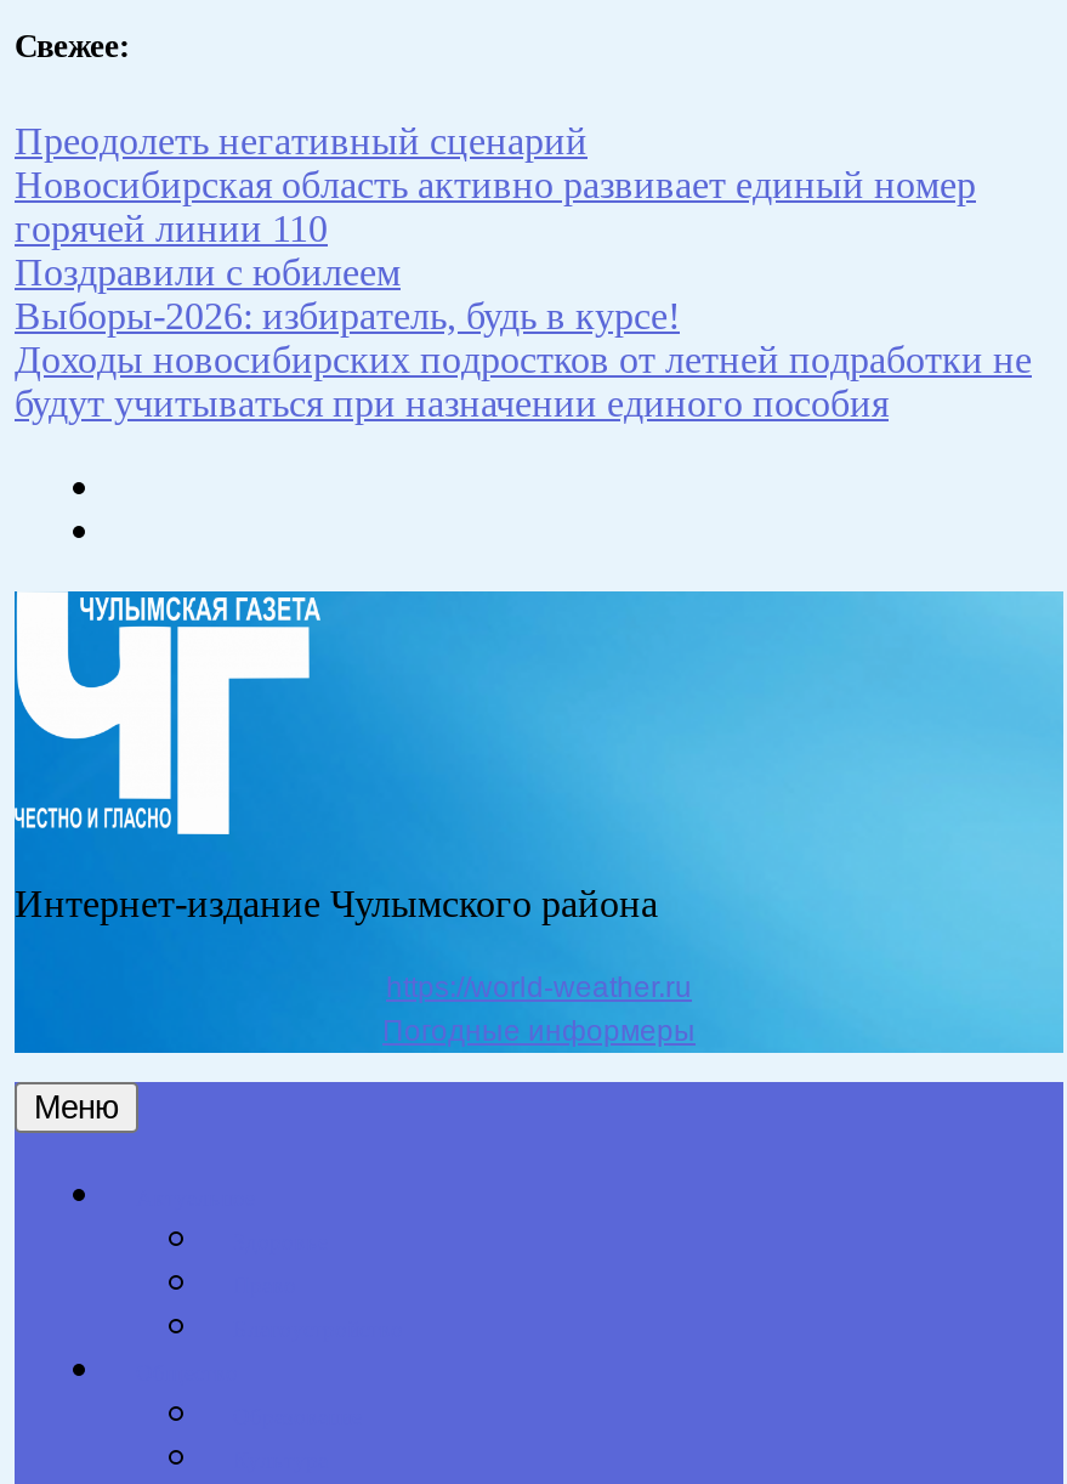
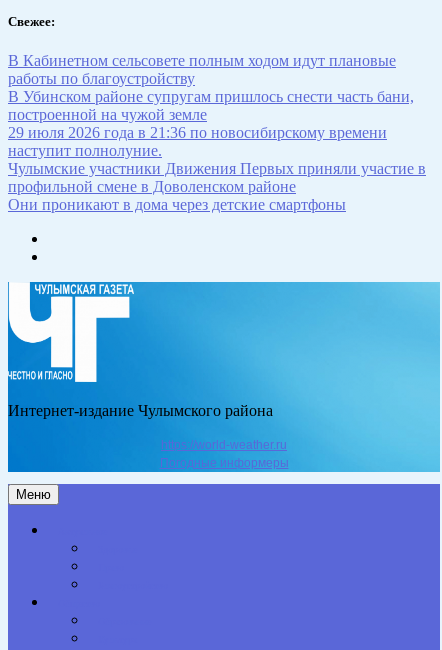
- Преодолеть негативный сценарий
- Новосибирская область активно развивает единый номер
- горячей линии 110
- Поздравили с юбилеем
- Выборы-2026: избиратель, будь в курсе!
- Доходы новосибирских подростков от летней подработки не
- будут учитываться при назначении единого пособия
+ В Кабинетном сельсовете полным ходом идут плановые
+ работы по благоустройству
+ В Убинском районе супругам пришлось снести часть бани,
+ построенной на чужой земле
+ 29 июля 2026 года в 21:36 по новосибирскому времени
+ наступит полнолуние.
+ Чулымские участники Движения Первых приняли участие в
+ профильной смене в Доволенском районе
+ Они проникают в дома через детские смартфоны
